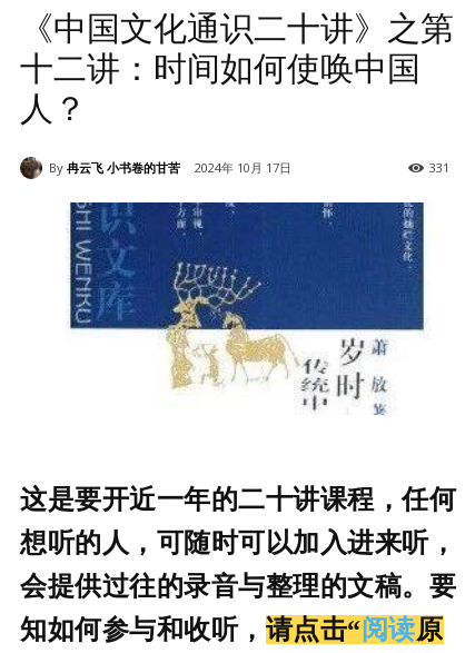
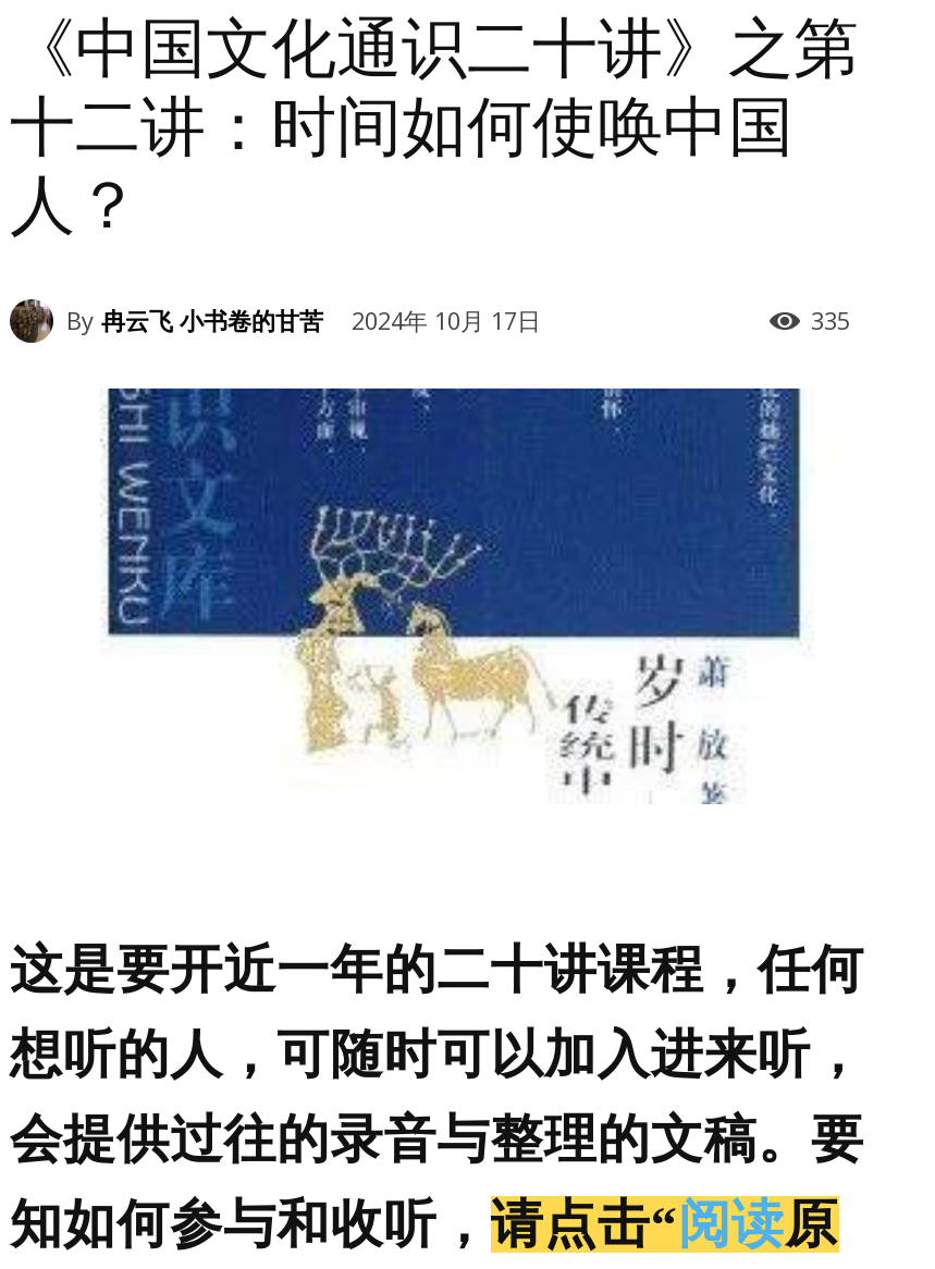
- 331
+ 335
